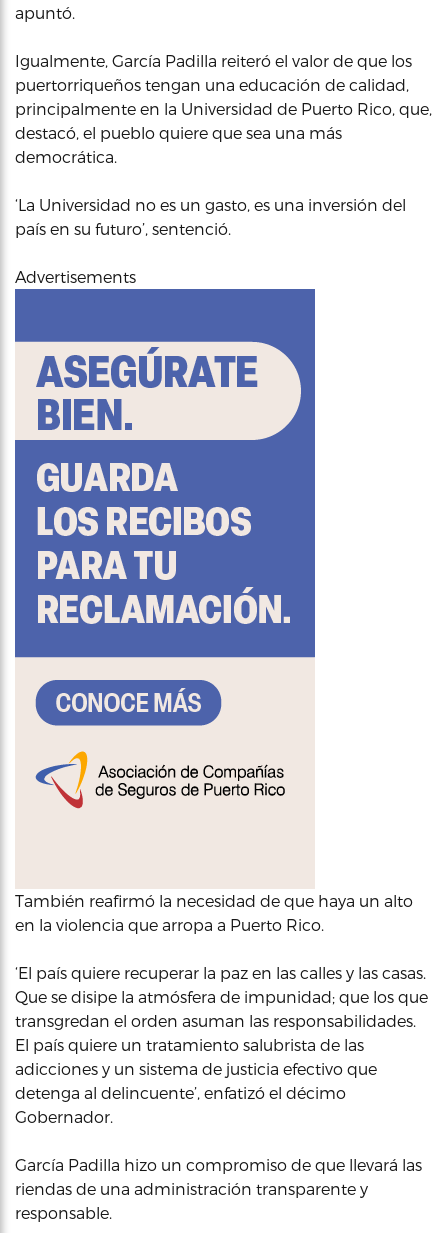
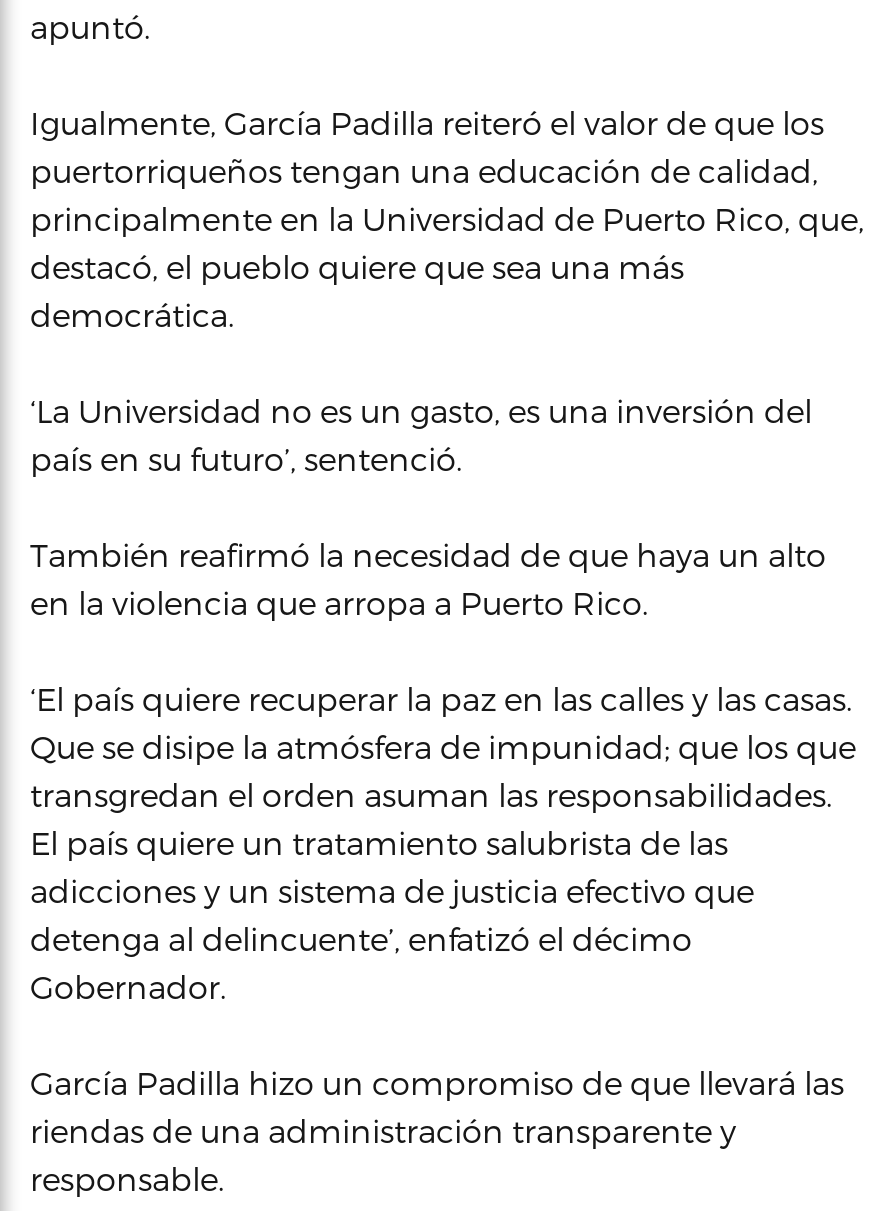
- Advertisements

- [image]
